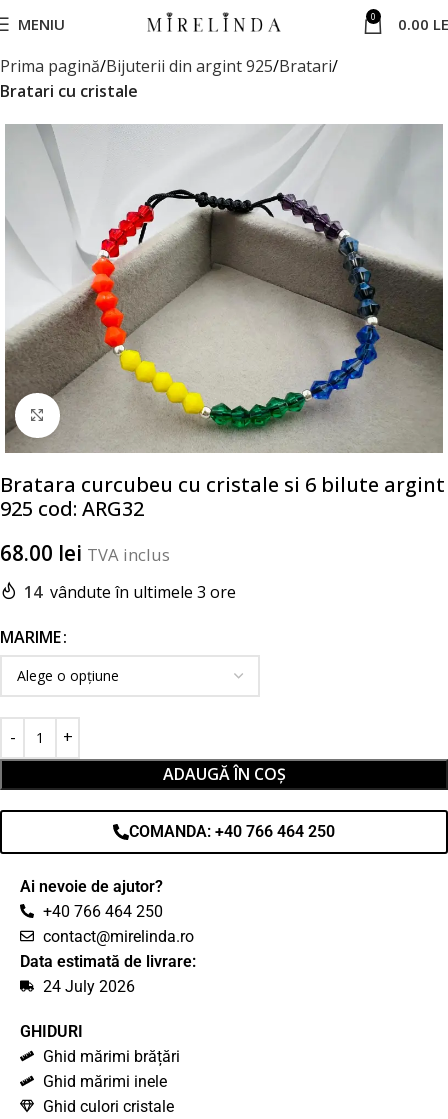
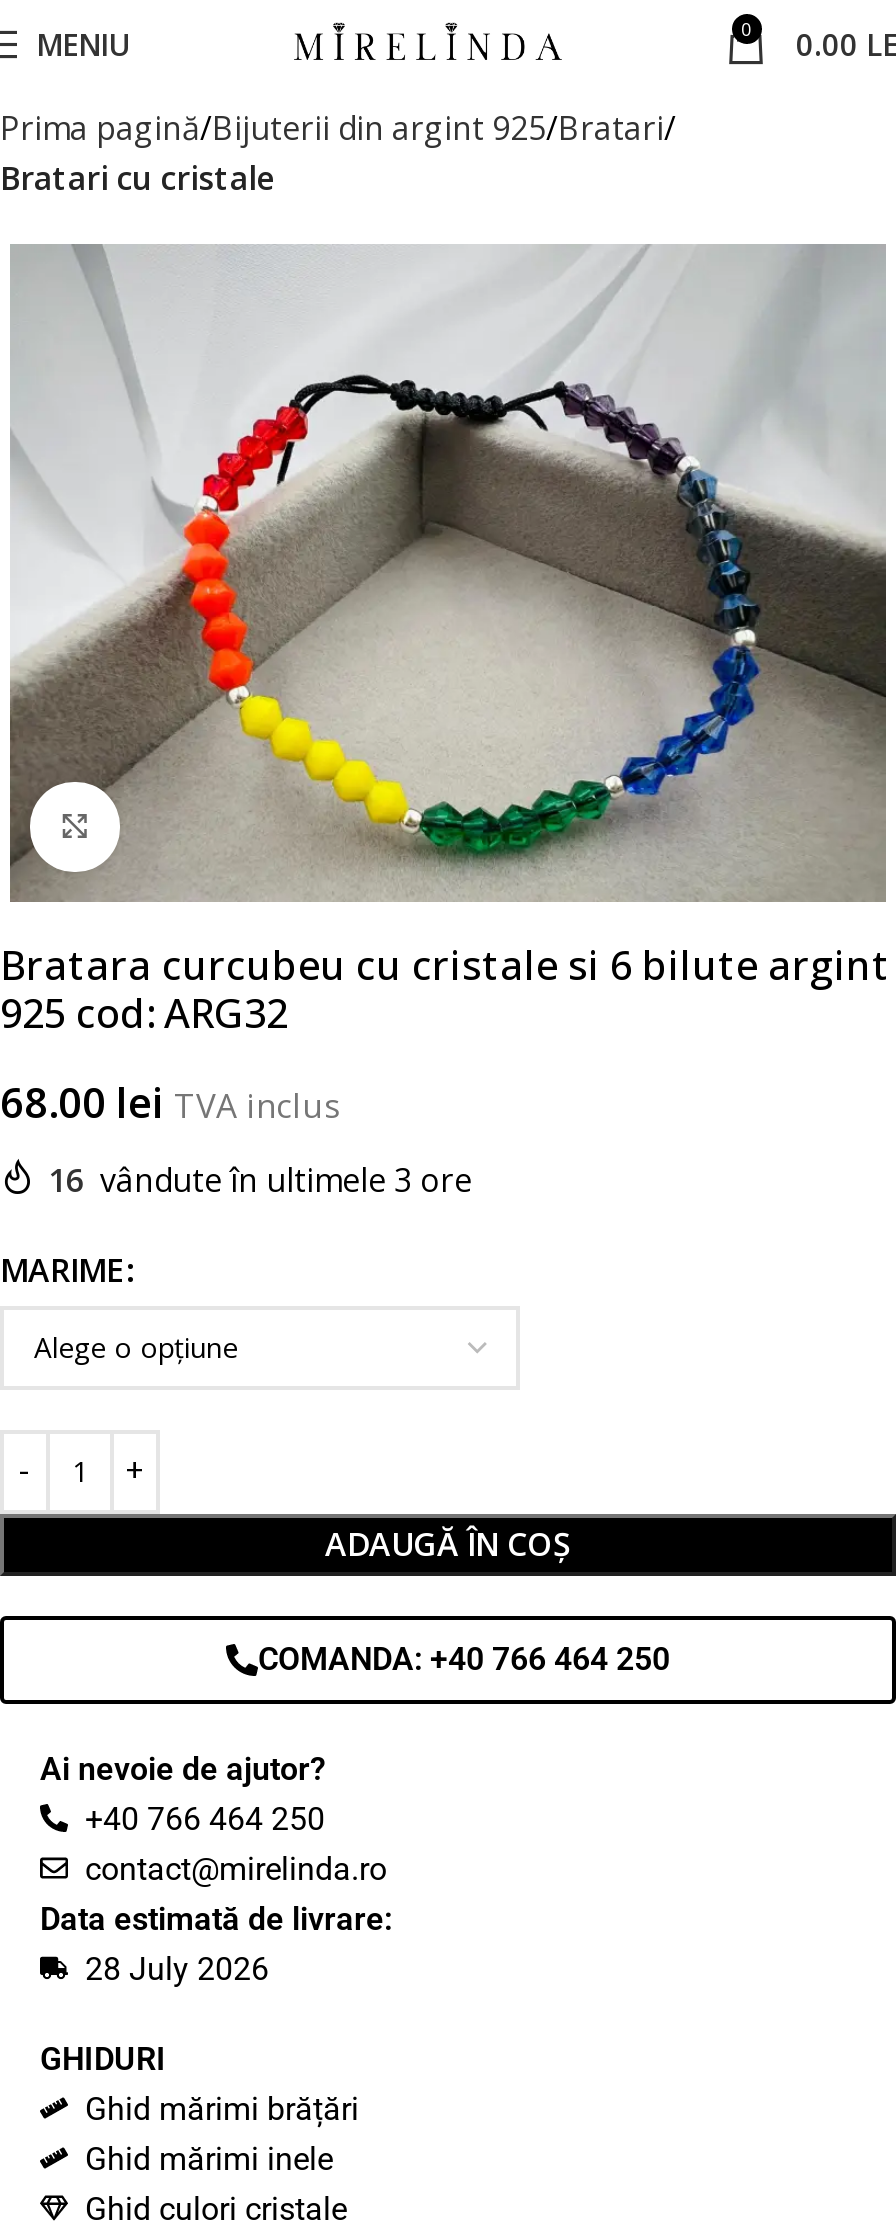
- 14 vândute în ultimele 3 ore
+ 16 vândute în ultimele 3 ore

- 24 July 2026
+ 28 July 2026
